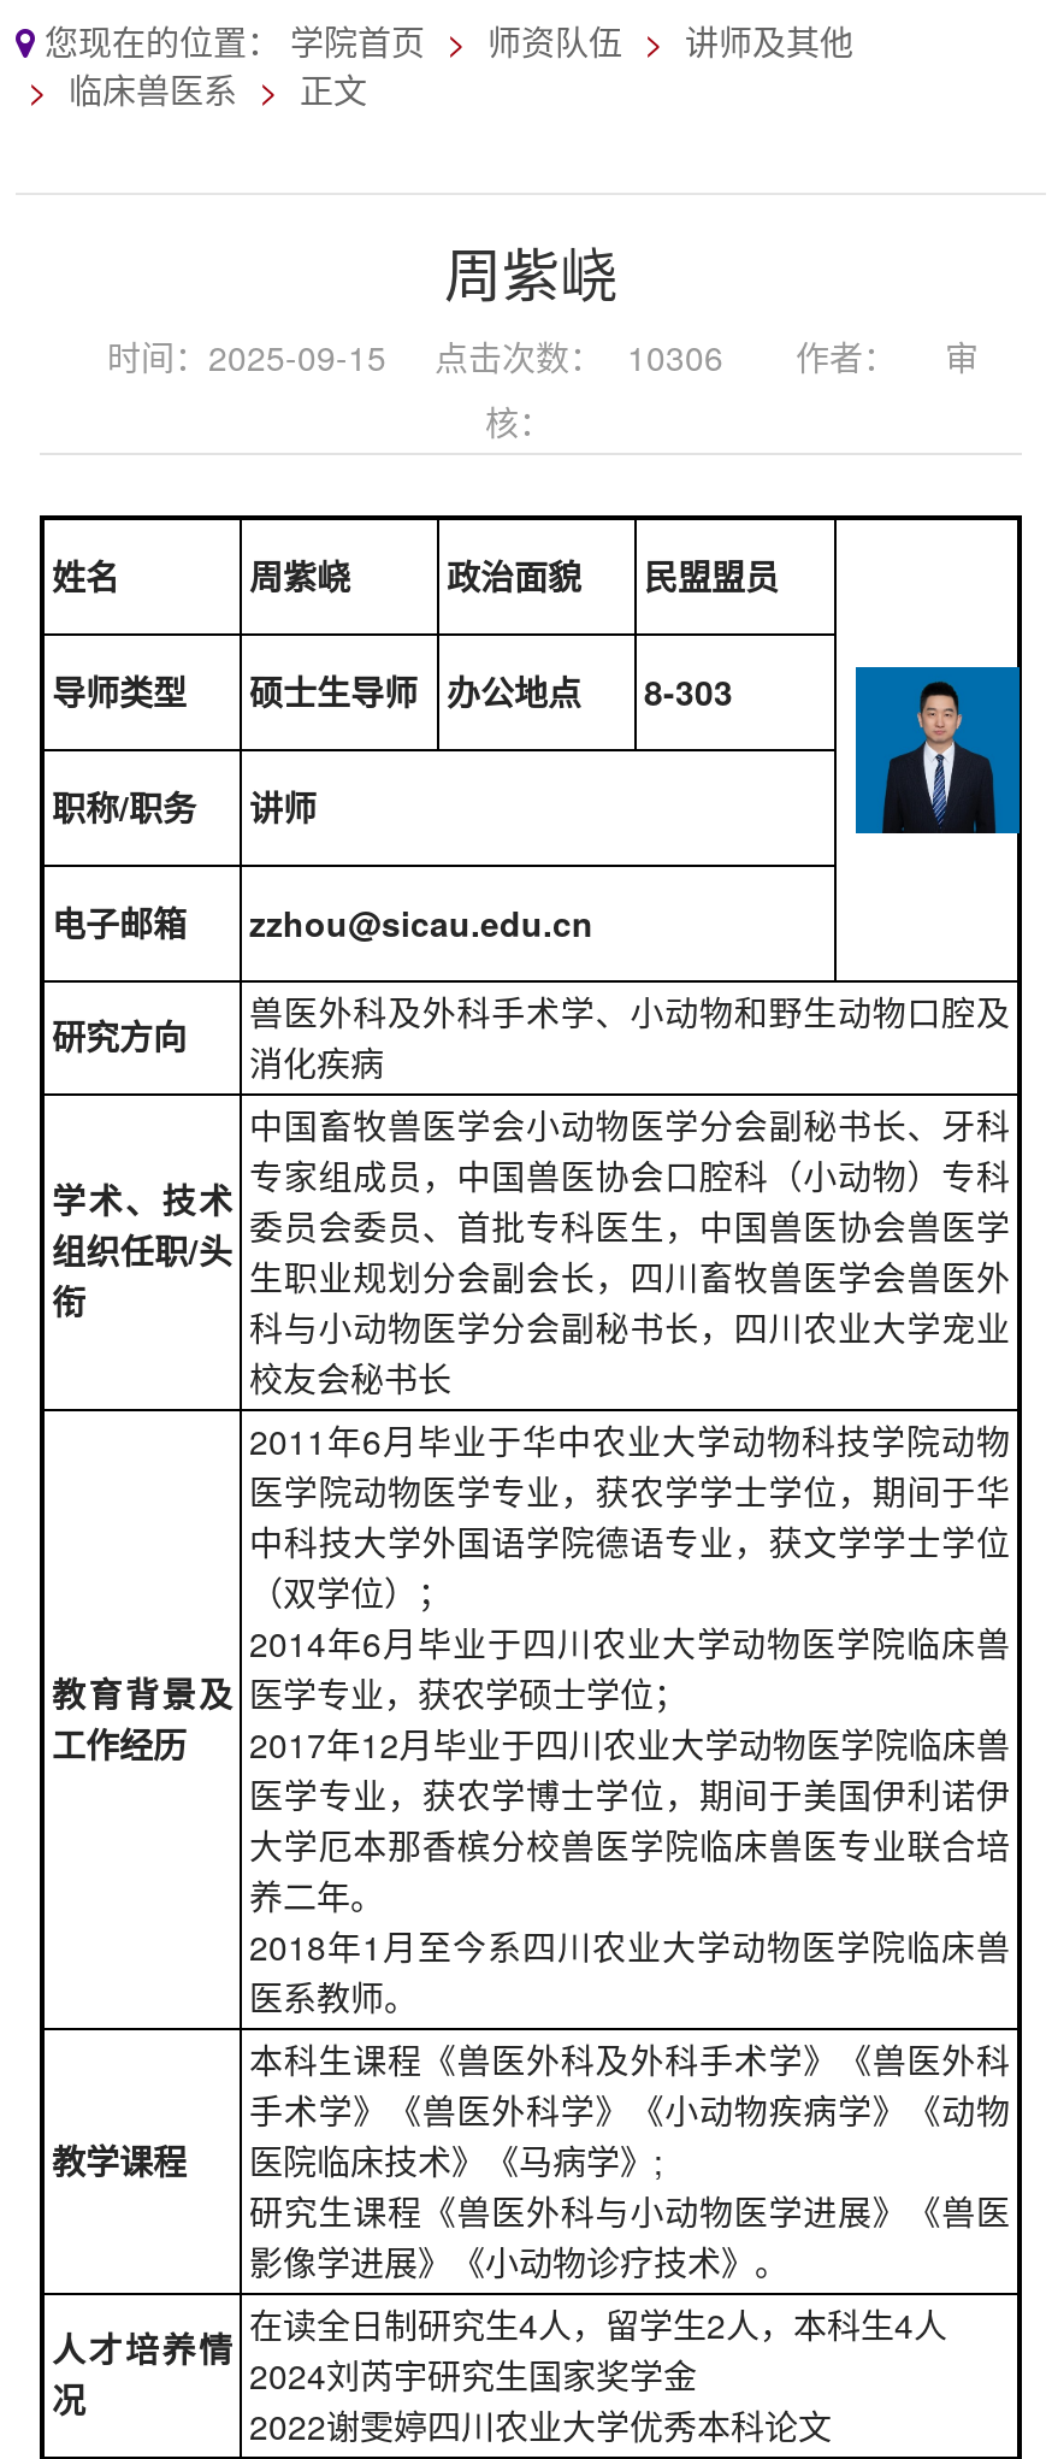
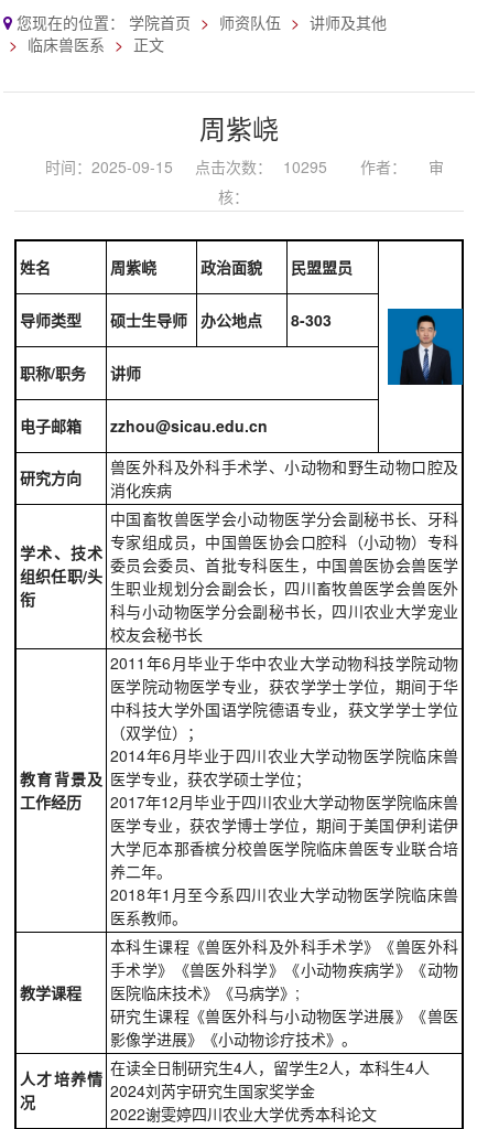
- 时间：2025-09-15 点击次数： 10306 作者： 审
+ 时间：2025-09-15 点击次数： 10295 作者： 审
